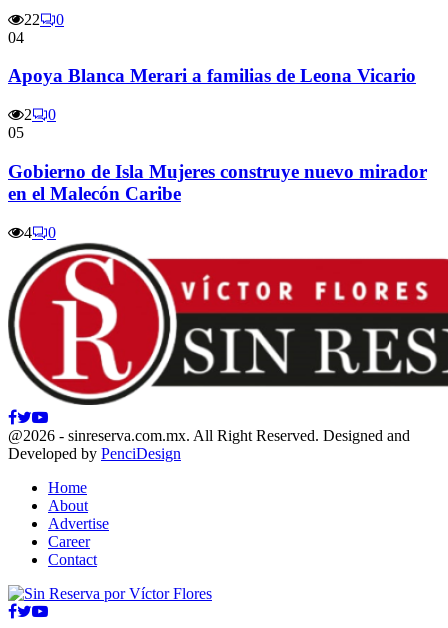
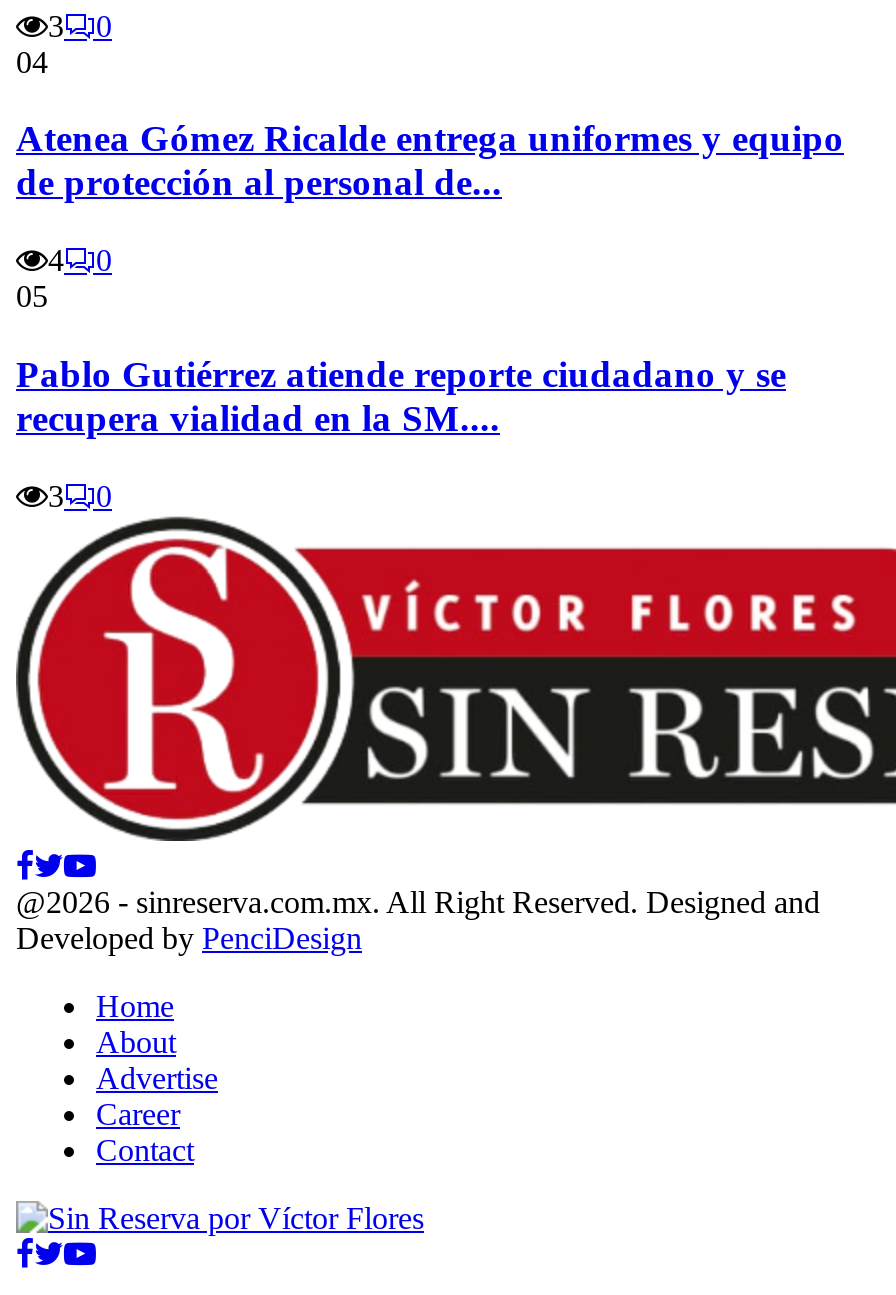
- 22
+ 3

- Apoya Blanca Merari a familias de Leona Vicario
+ Atenea Gómez Ricalde entrega uniformes y equipo
+ de protección al personal de...

- 2
+ 4

- Gobierno de Isla Mujeres construye nuevo mirador
- en el Malecón Caribe
+ Pablo Gutiérrez atiende reporte ciudadano y se
+ recupera vialidad en la SM....

- 4
+ 3
